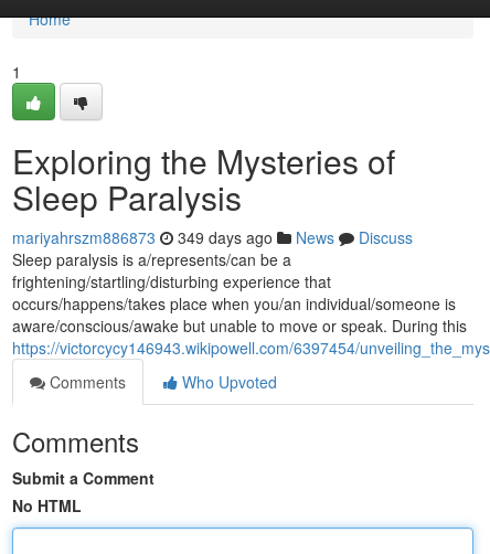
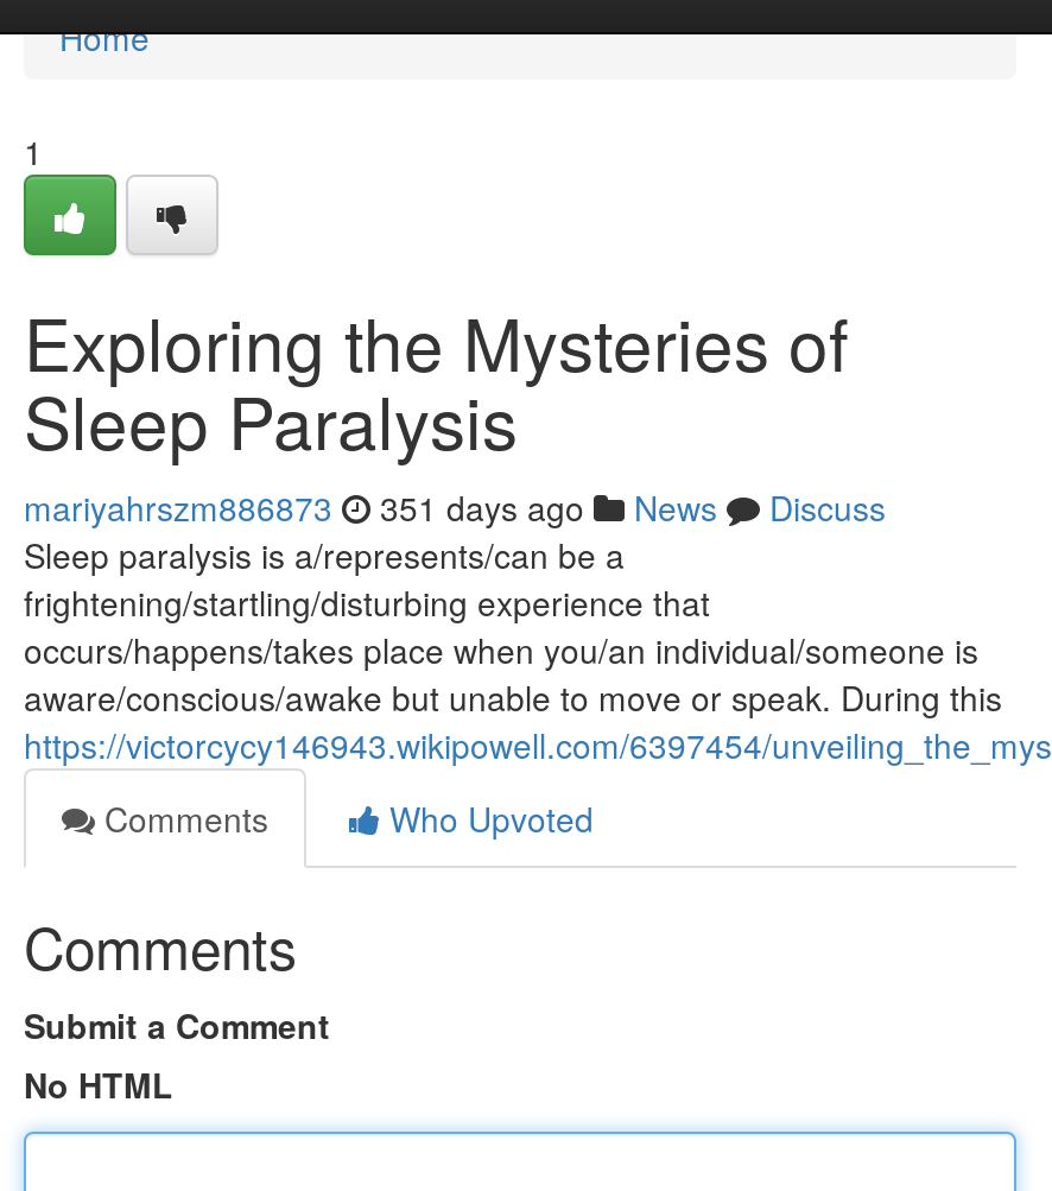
- mariyahrszm886873 349 days ago News Discuss
+ mariyahrszm886873 351 days ago News Discuss
